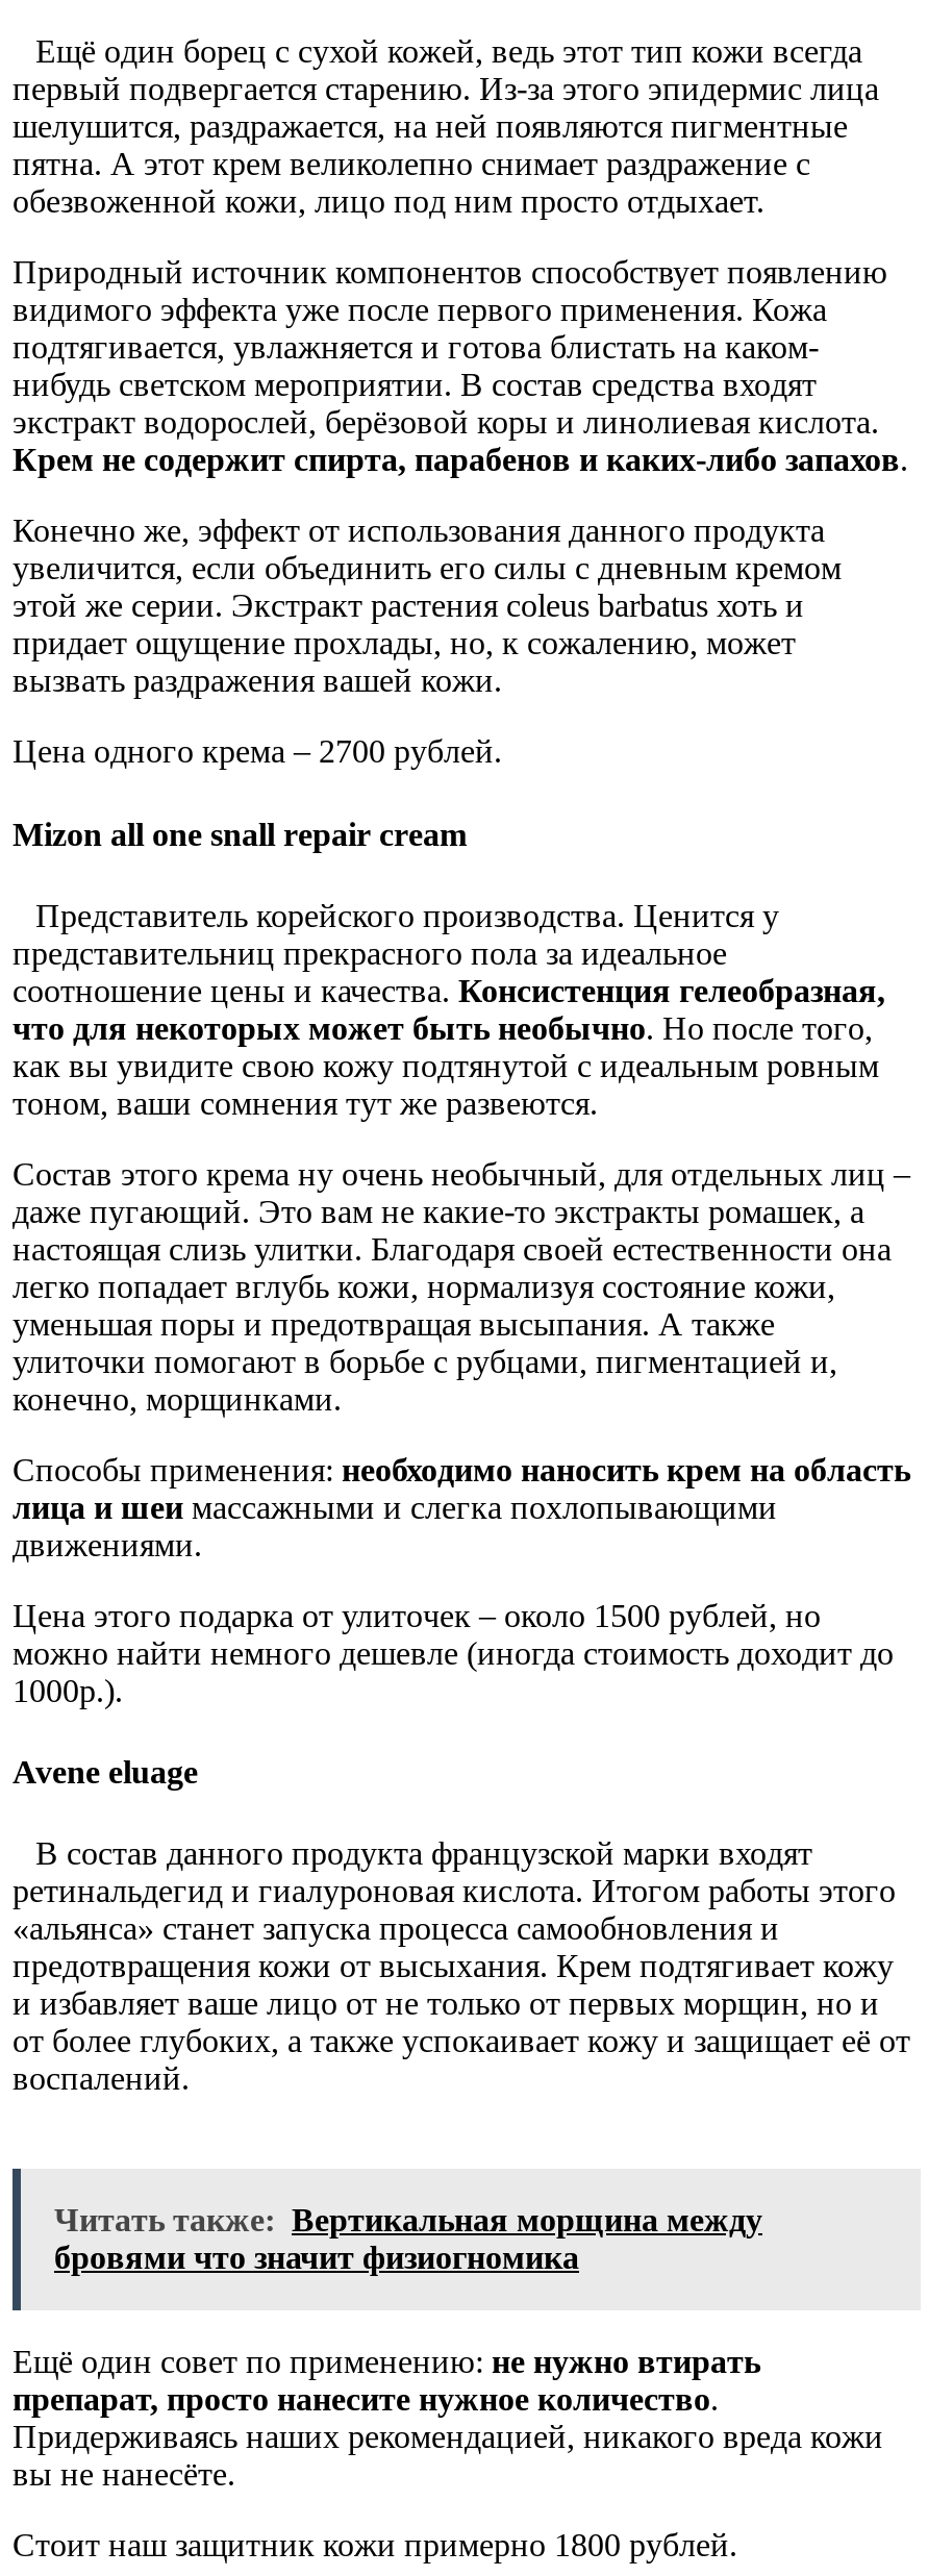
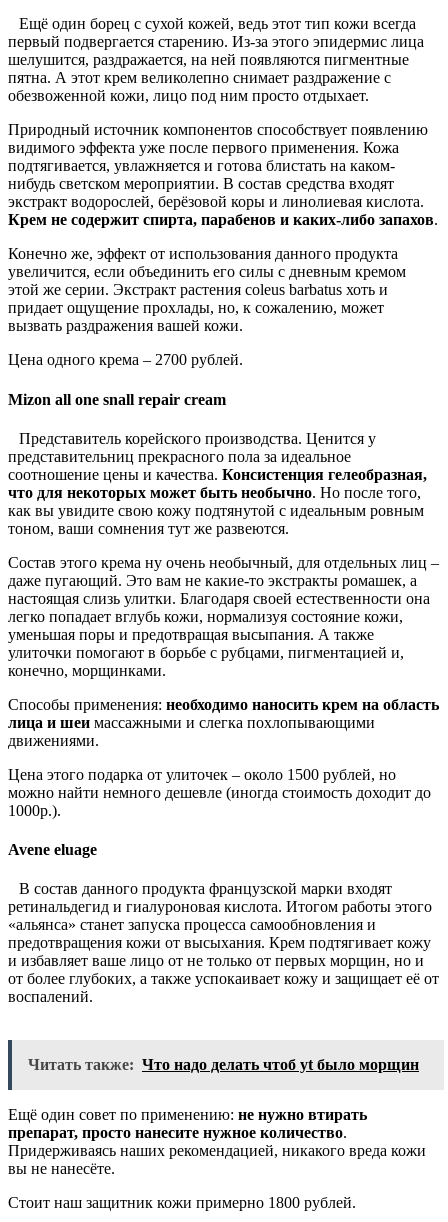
- Читать также: Вертикальная морщина между
- бровями что значит физиогномика
+ Читать также: Что надо делать чтоб yt было морщин
